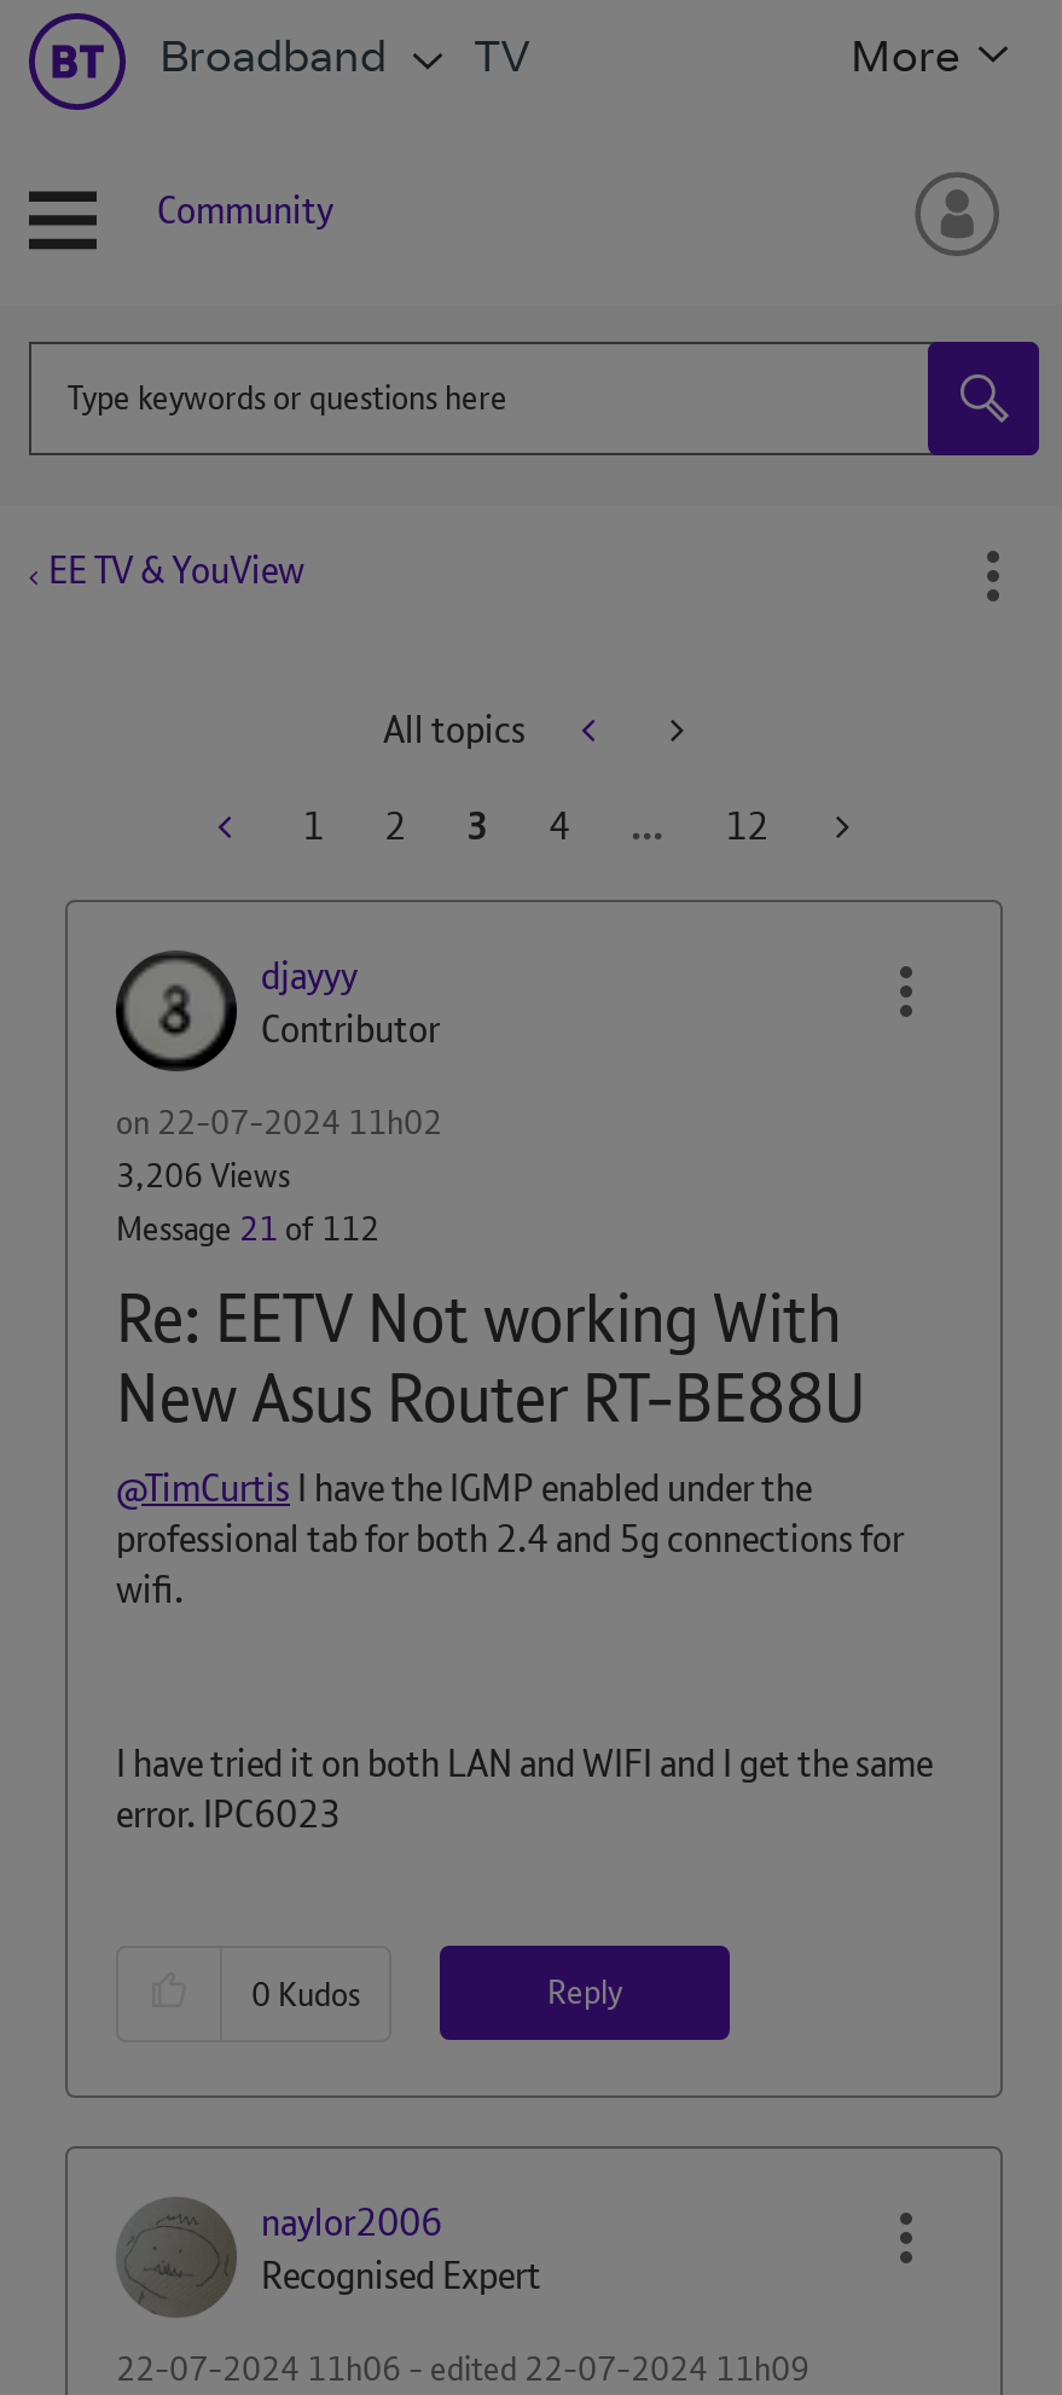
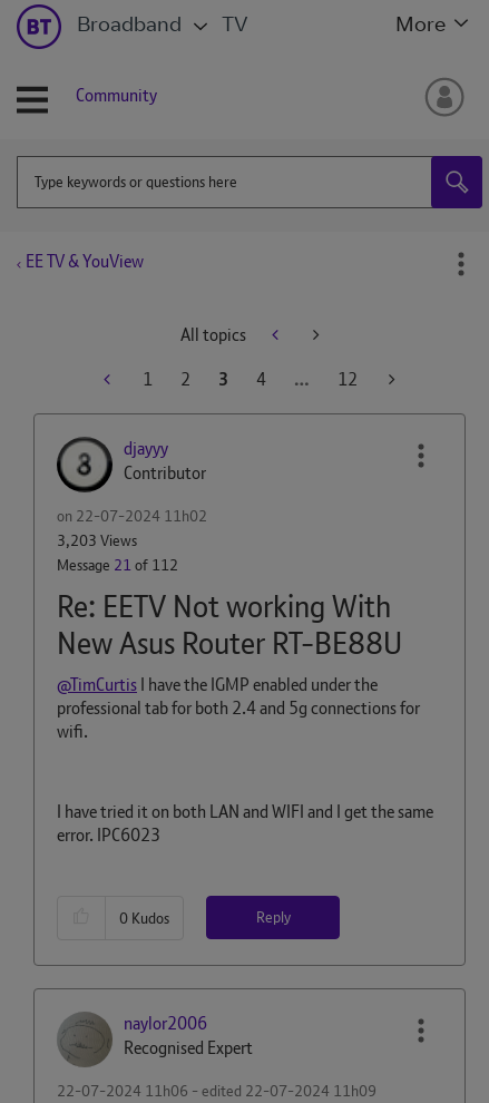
- 3,206 Views
+ 3,203 Views
